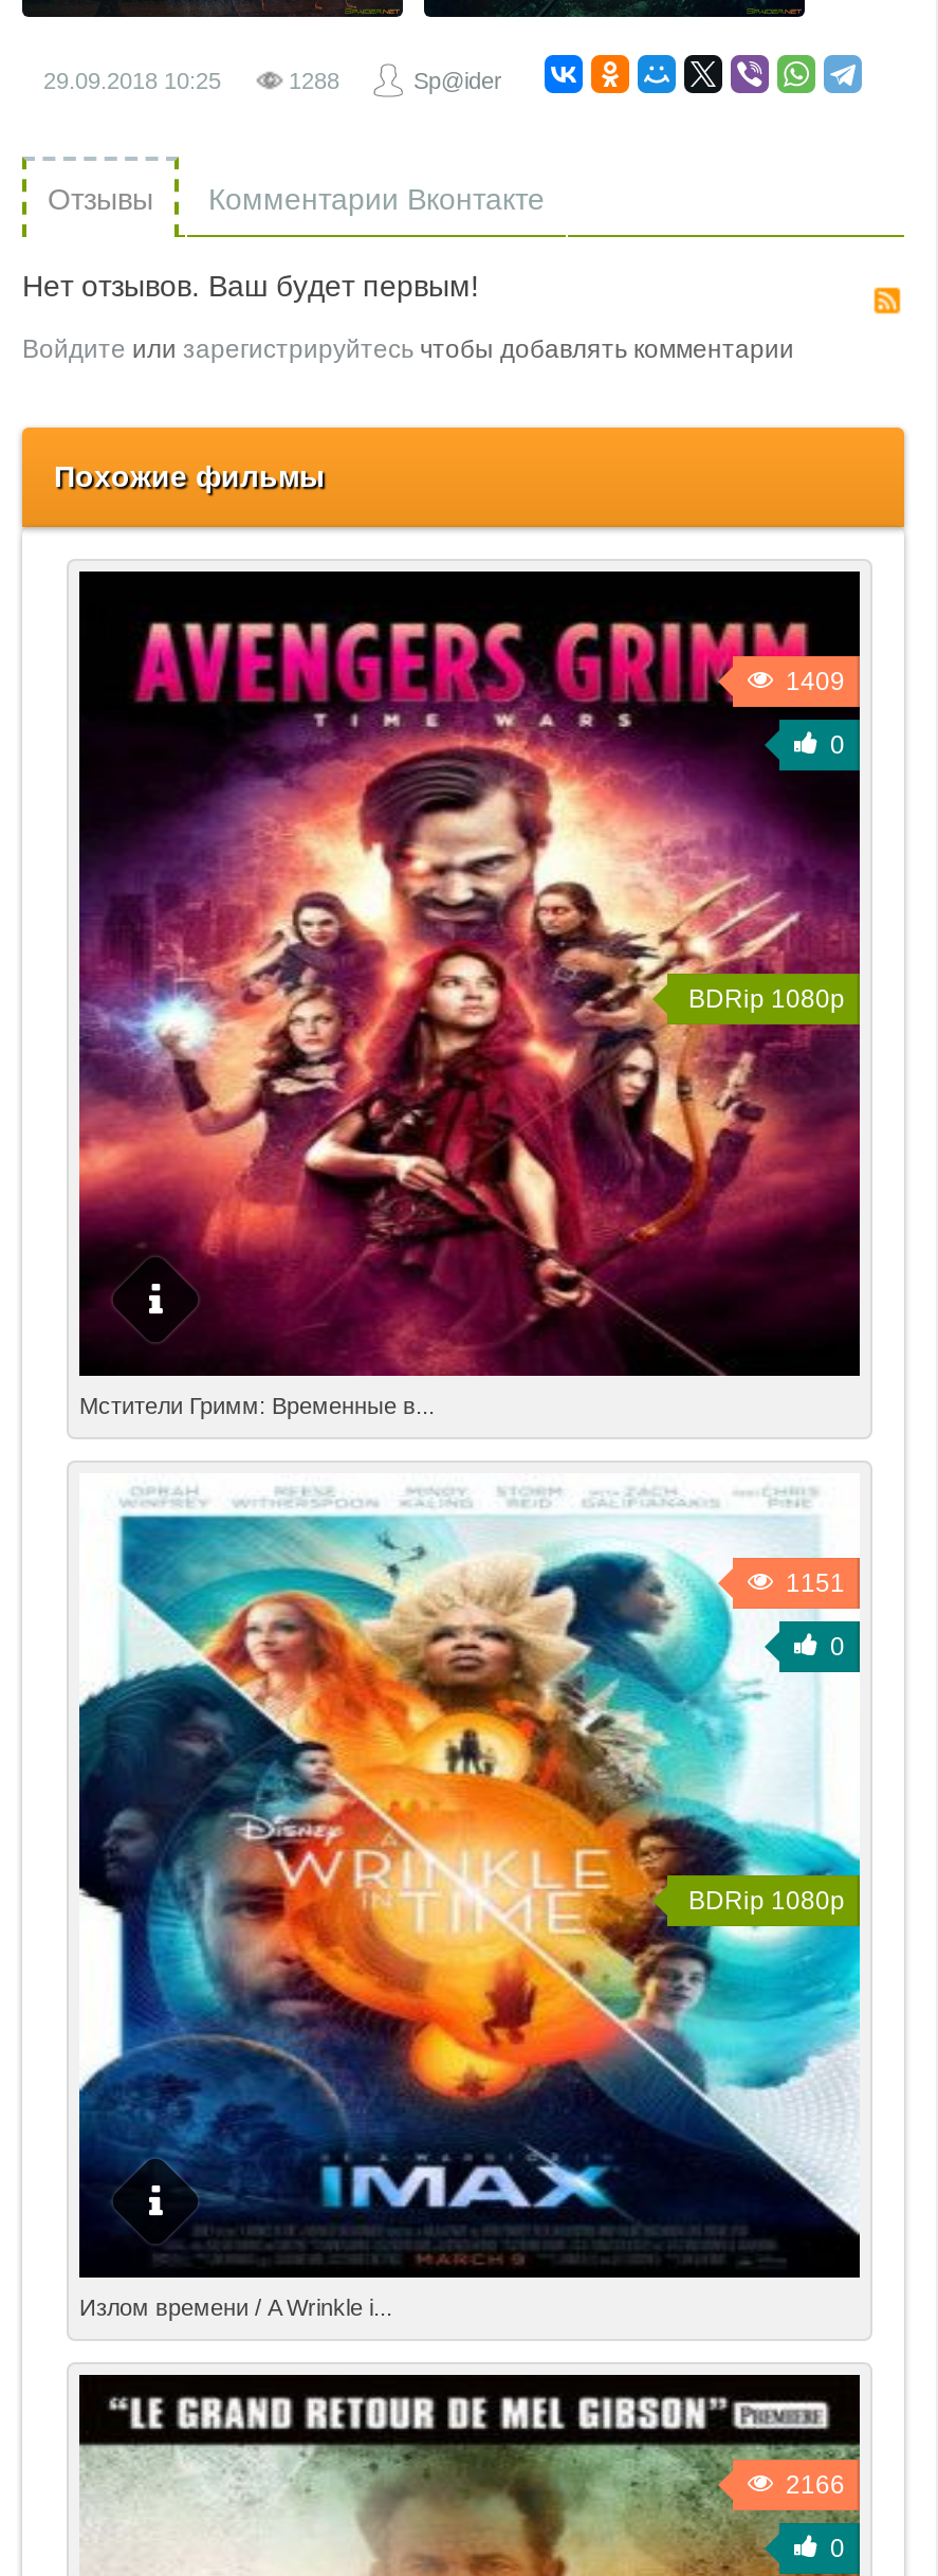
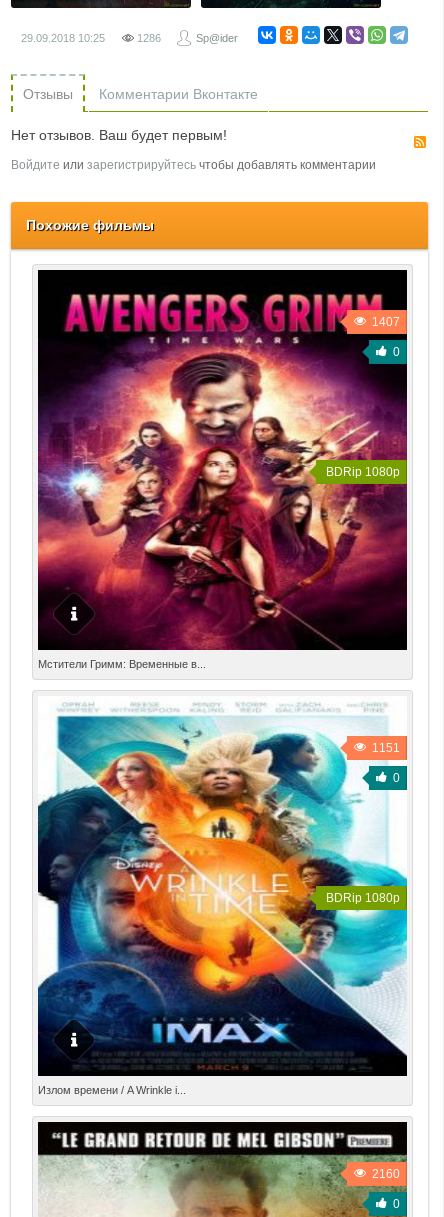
- 1288
+ 1286

- 1409
+ 1407

- 2166
+ 2160
